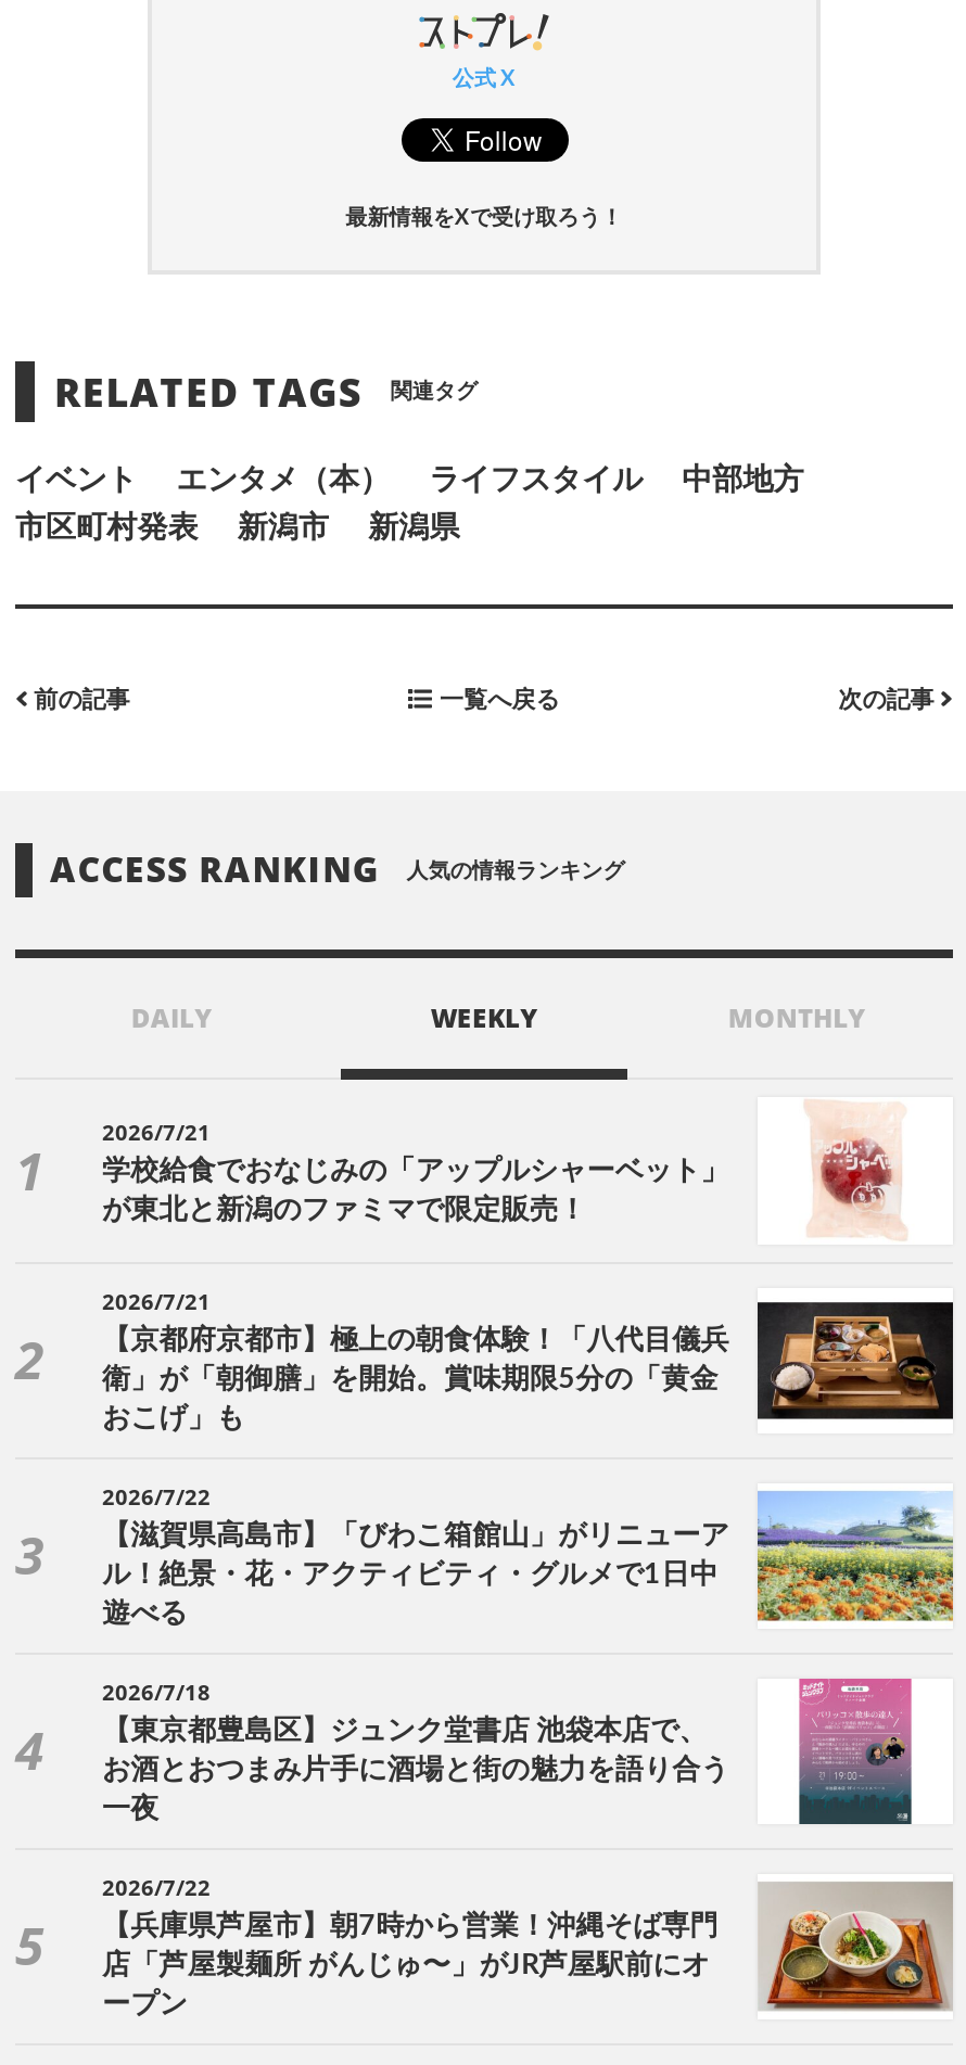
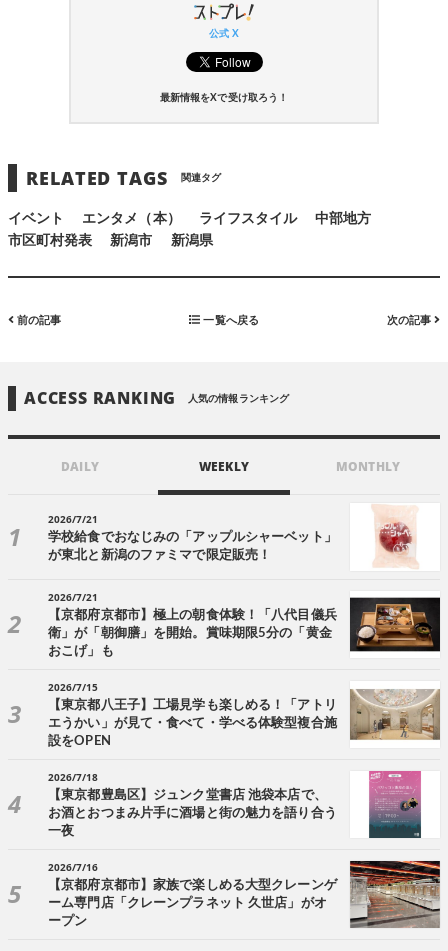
- [image]
- 2026/7/22
- 【滋賀県高島市】「びわこ箱館山」がリニューア
- ル！絶景・花・アクティビティ・グルメで1日中
- 遊べる
+ [image]
+ 2026/7/15
+ 【東京都八王子】工場見学も楽しめる！「アトリ
+ エうかい」が見て・食べて・学べる体験型複合施
+ 設をOPEN

- 2026/7/22
+ 2026/7/16

- [image]
- 【兵庫県芦屋市】朝7時から営業！沖縄そば専門
+ [image]
+ 【京都府京都市】家族で楽しめる大型クレーンゲ

- 店「芦屋製麺所 がんじゅ〜」がJR芦屋駅前にオ
+ ーム専門店「クレーンプラネット 久世店」がオ
